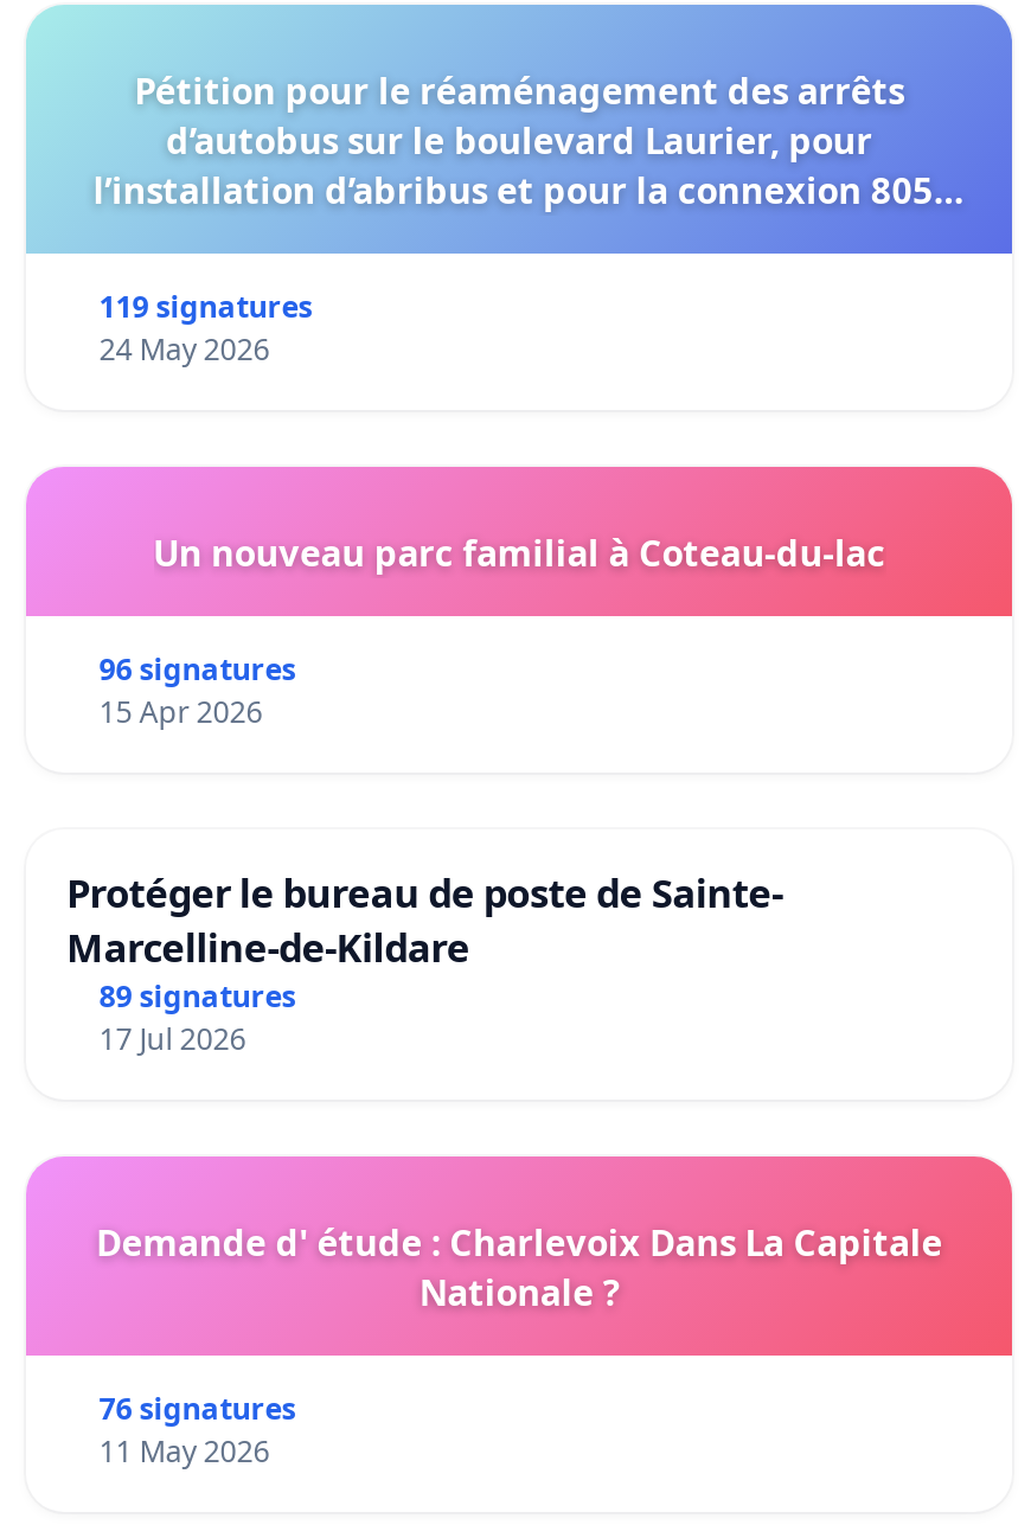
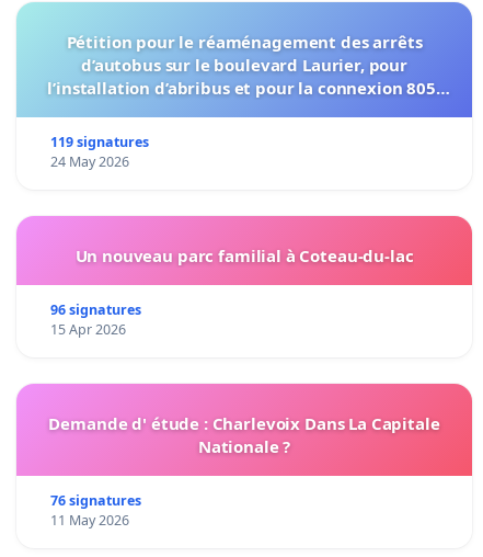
- Protéger le bureau de poste de Sainte-
- Marcelline-de-Kildare
- 89 signatures
- 17 Jul 2026
